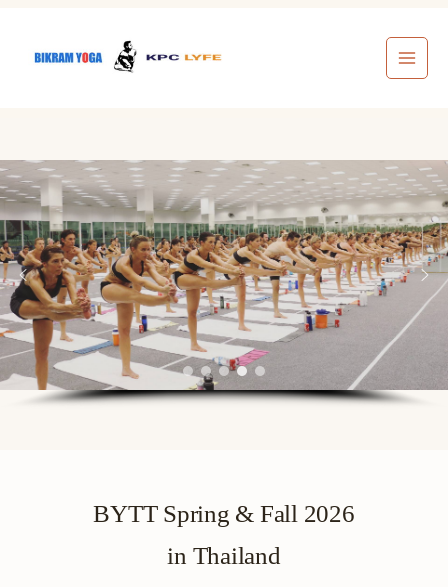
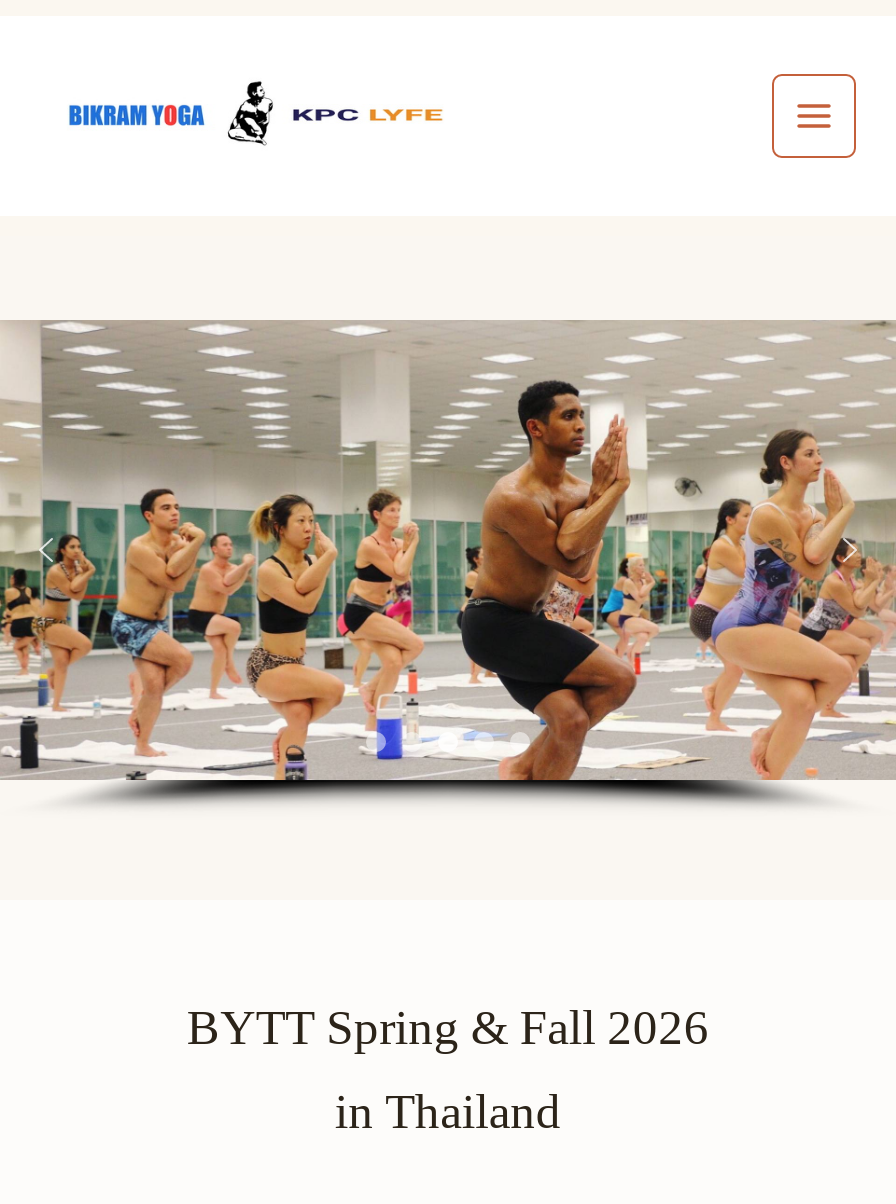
- [image]
+ [image]
